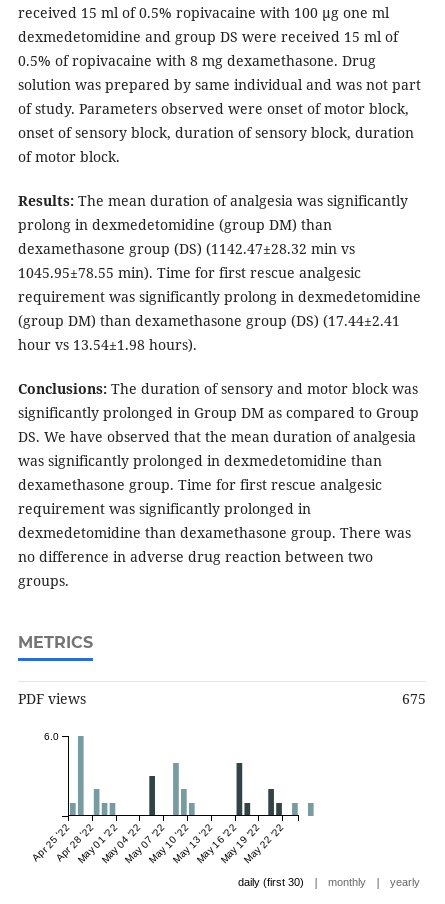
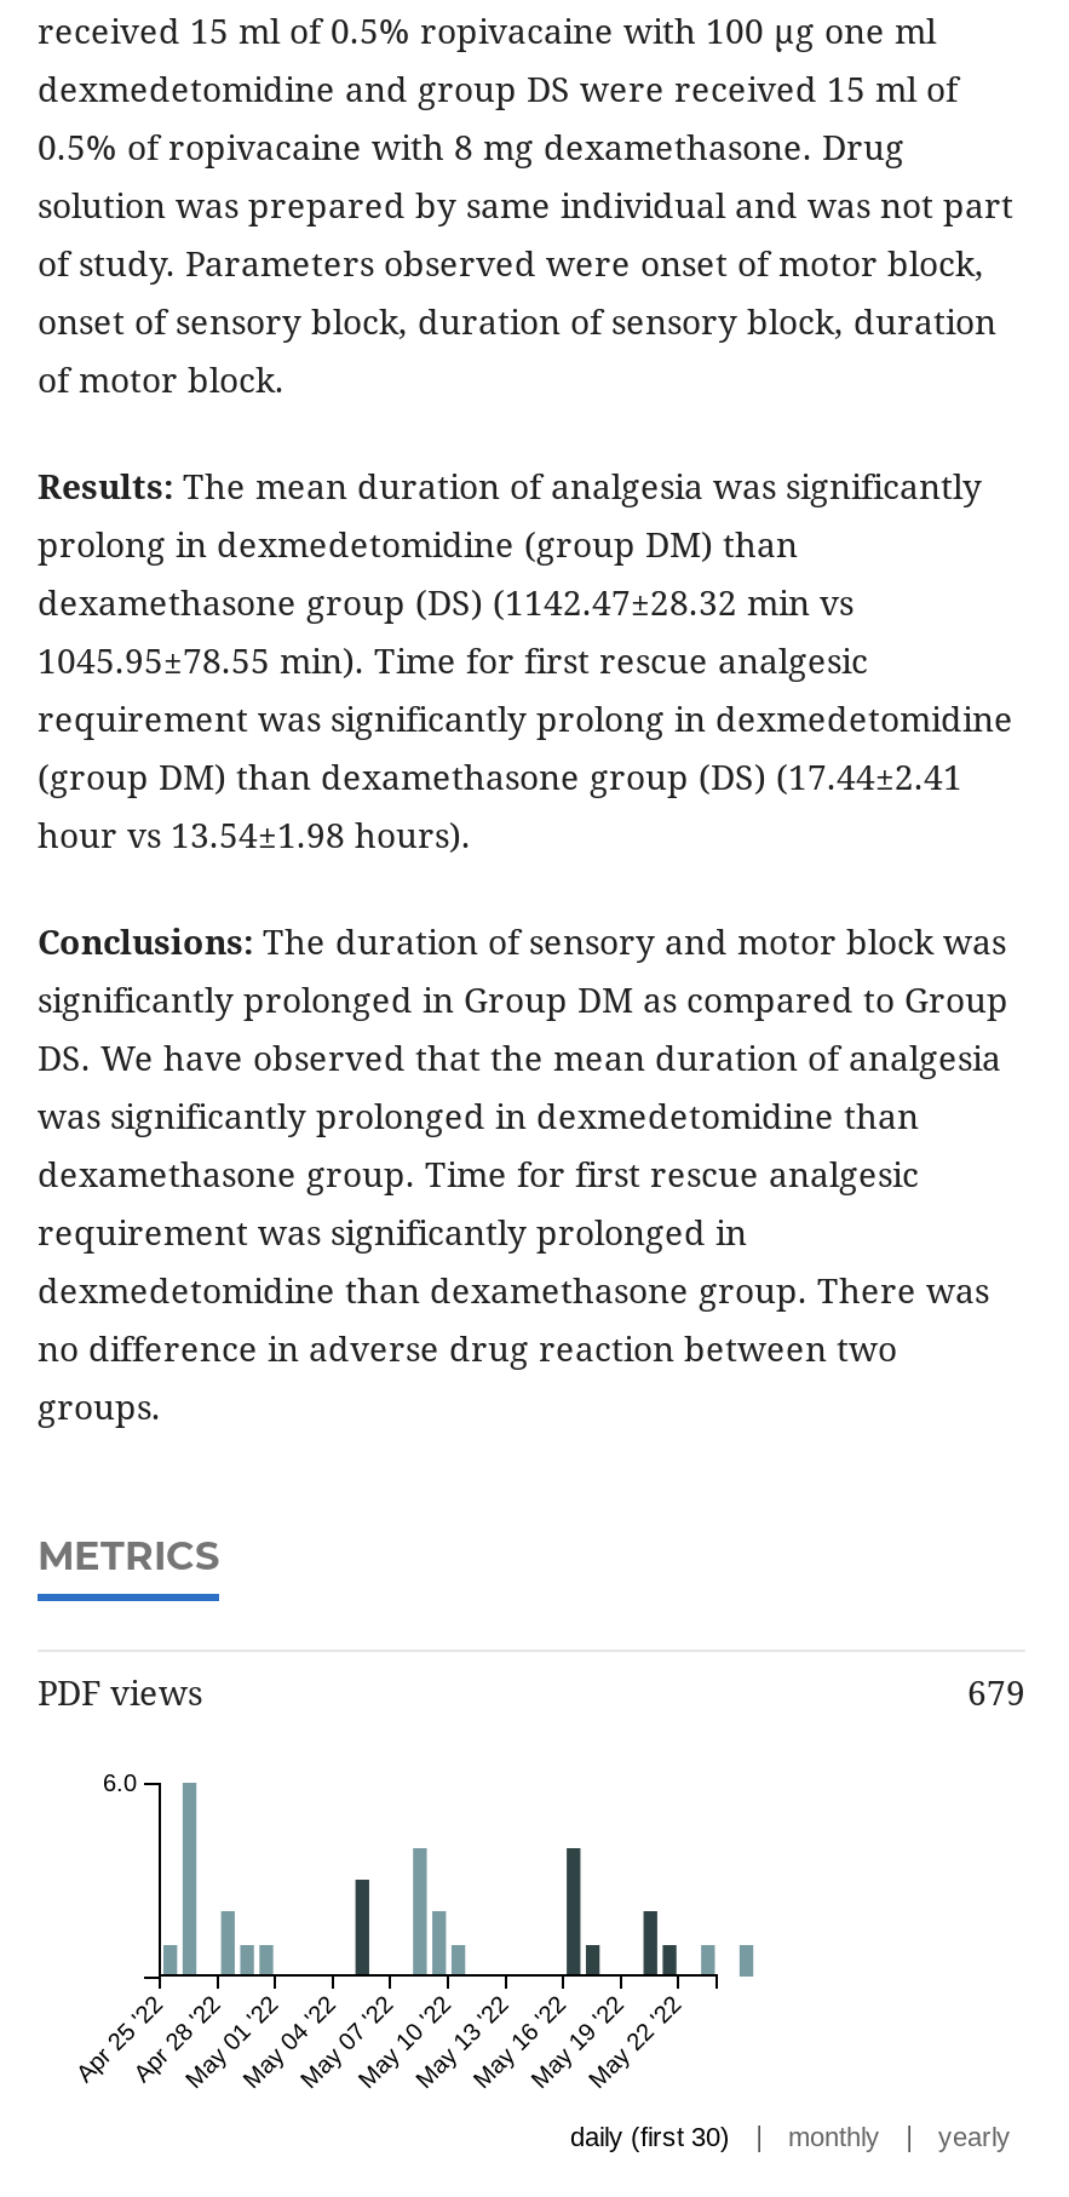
- 675
+ 679
